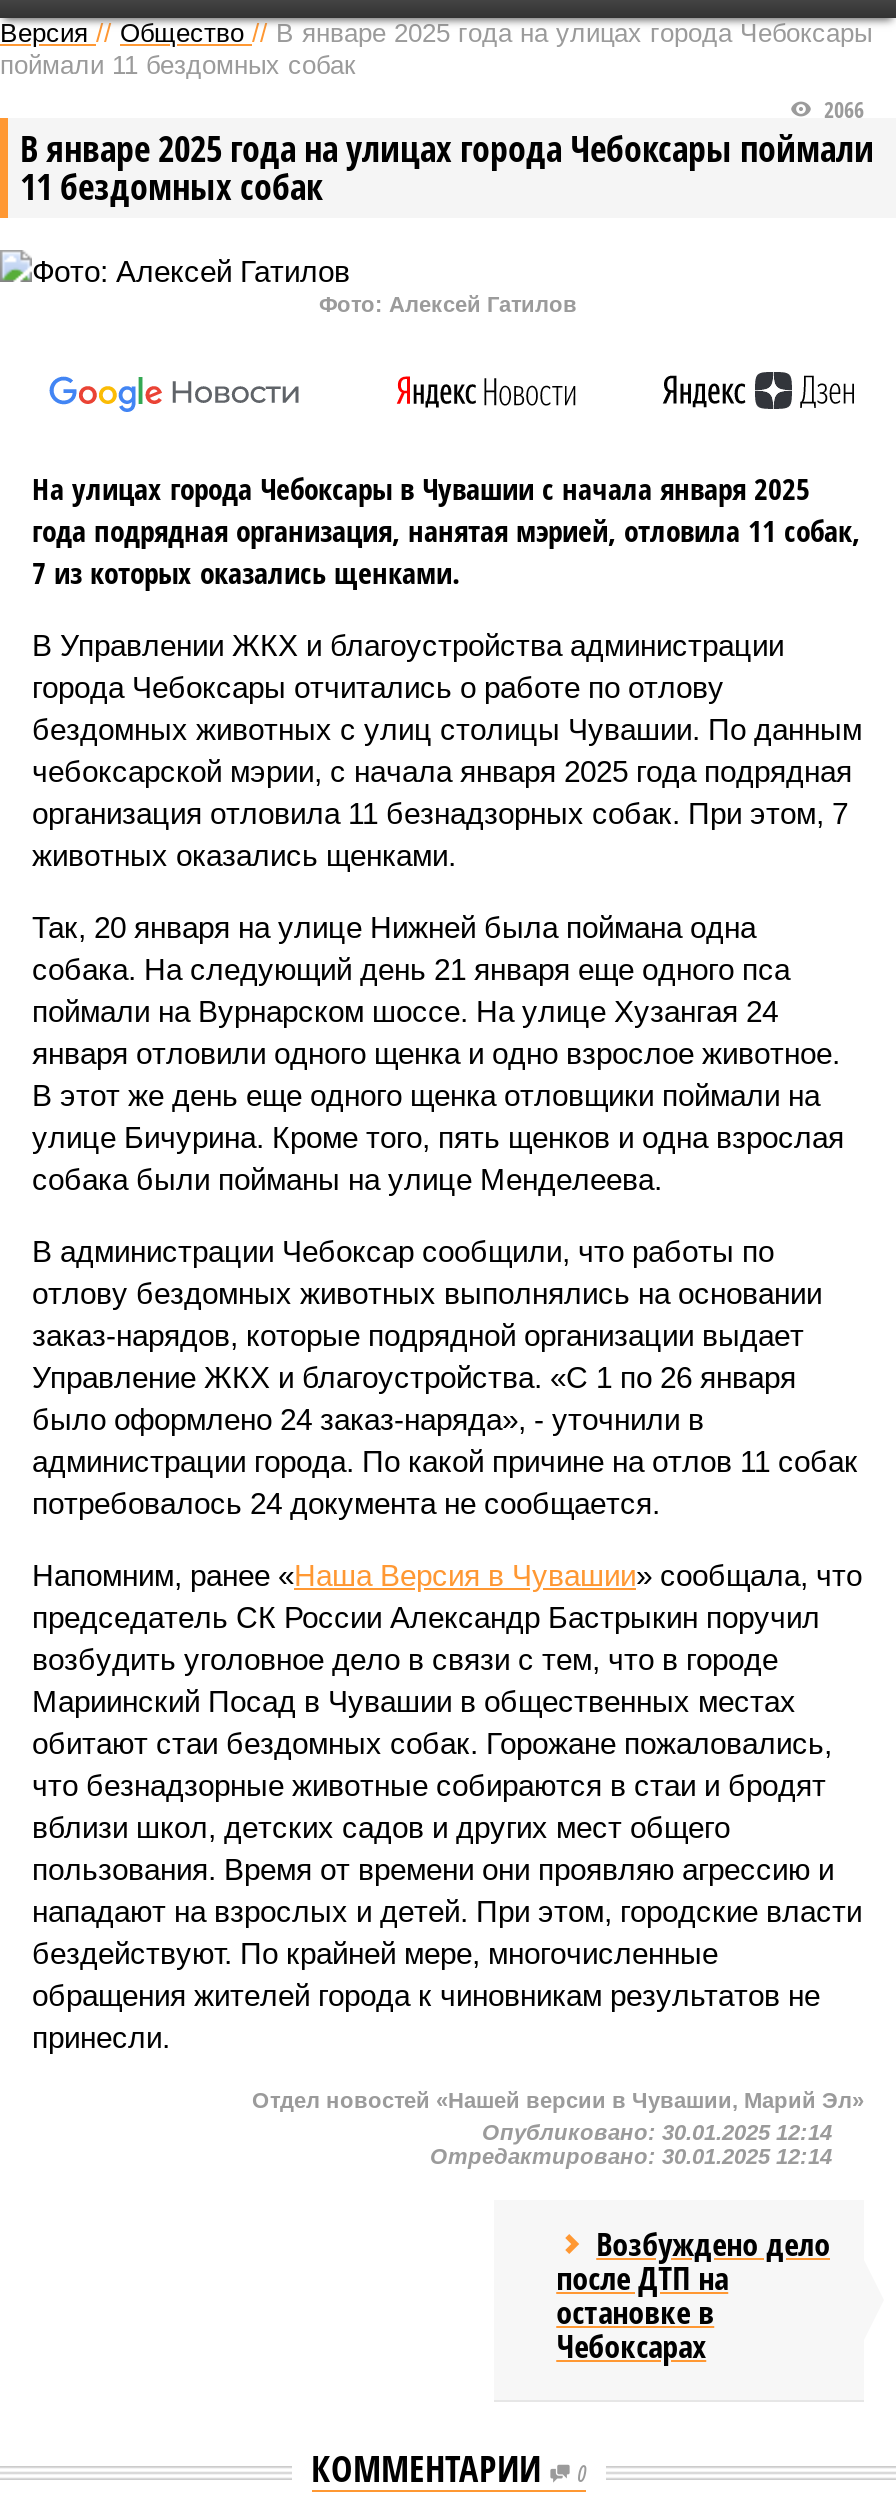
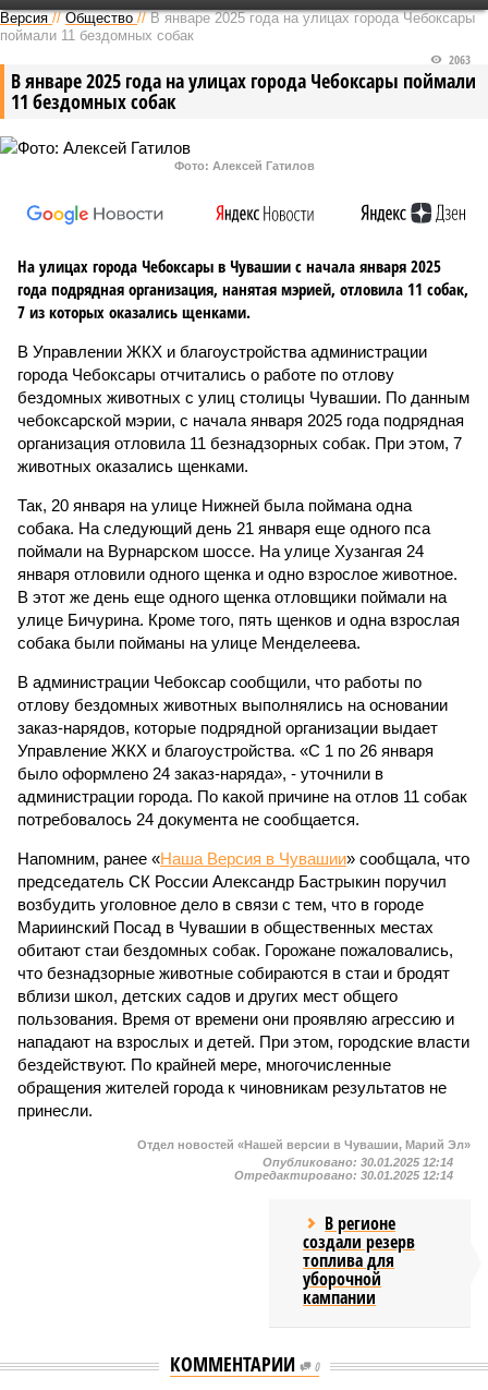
- 2066
+ 2063

- Возбуждено дело
- после ДТП на
- остановке в
- Чебоксарах
+ В регионе
+ создали резерв
+ топлива для
+ уборочной
+ кампании
